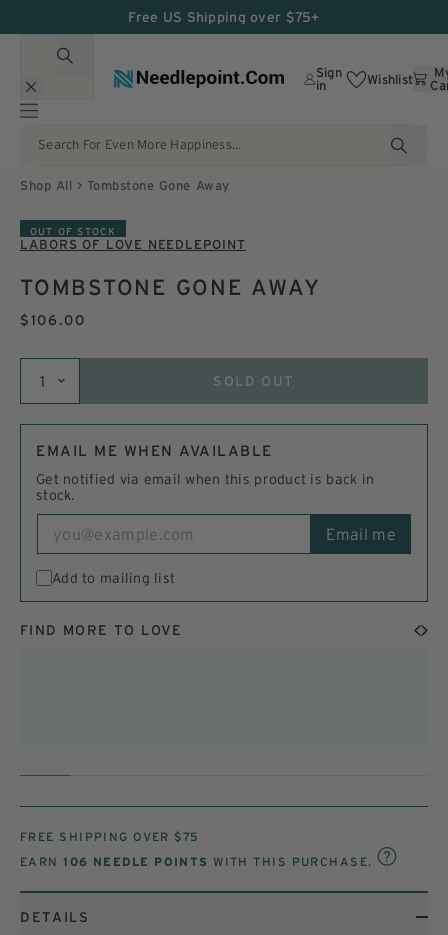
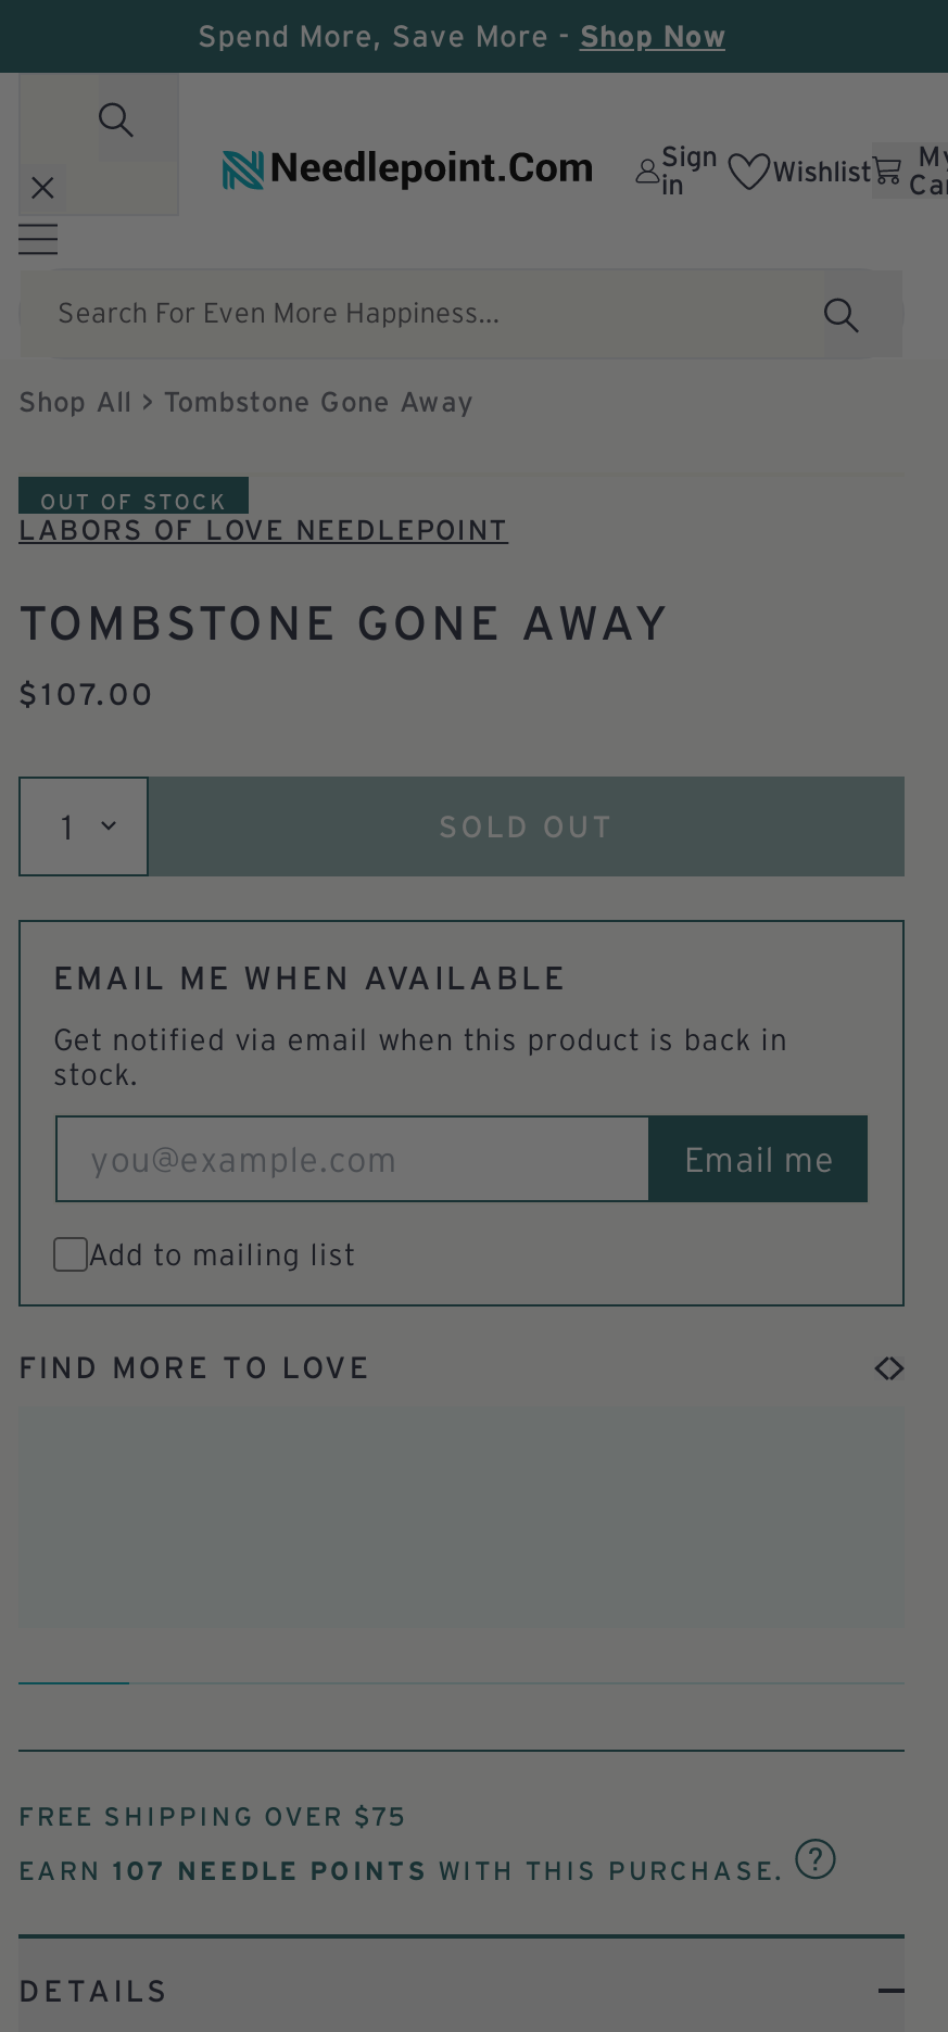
- Free US Shipping over $75+
+ Spend More, Save More - Shop Now

- $106.00
+ $107.00

- EARN 106 NEEDLE POINTS WITH THIS PURCHASE.
+ EARN 107 NEEDLE POINTS WITH THIS PURCHASE.
